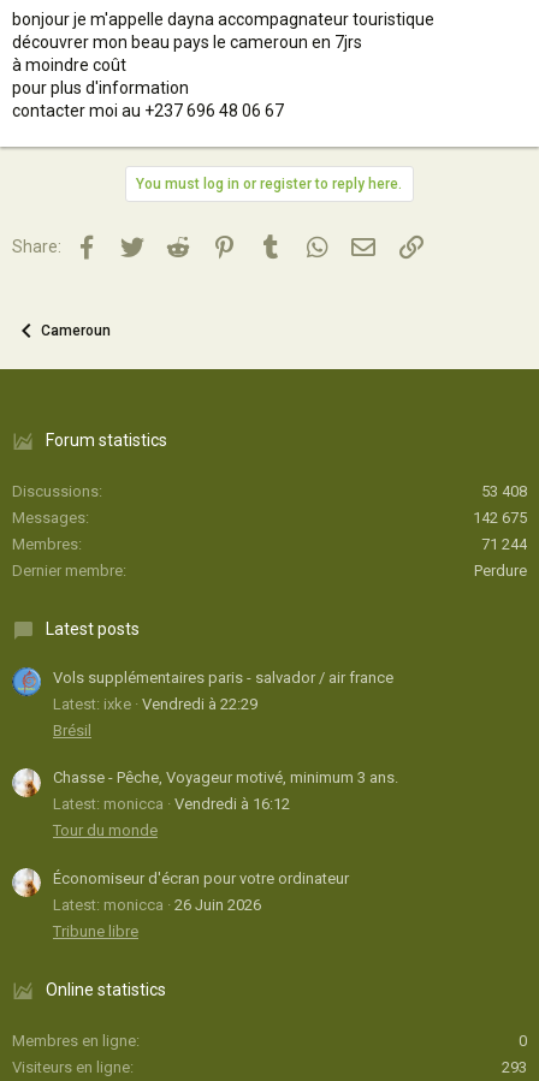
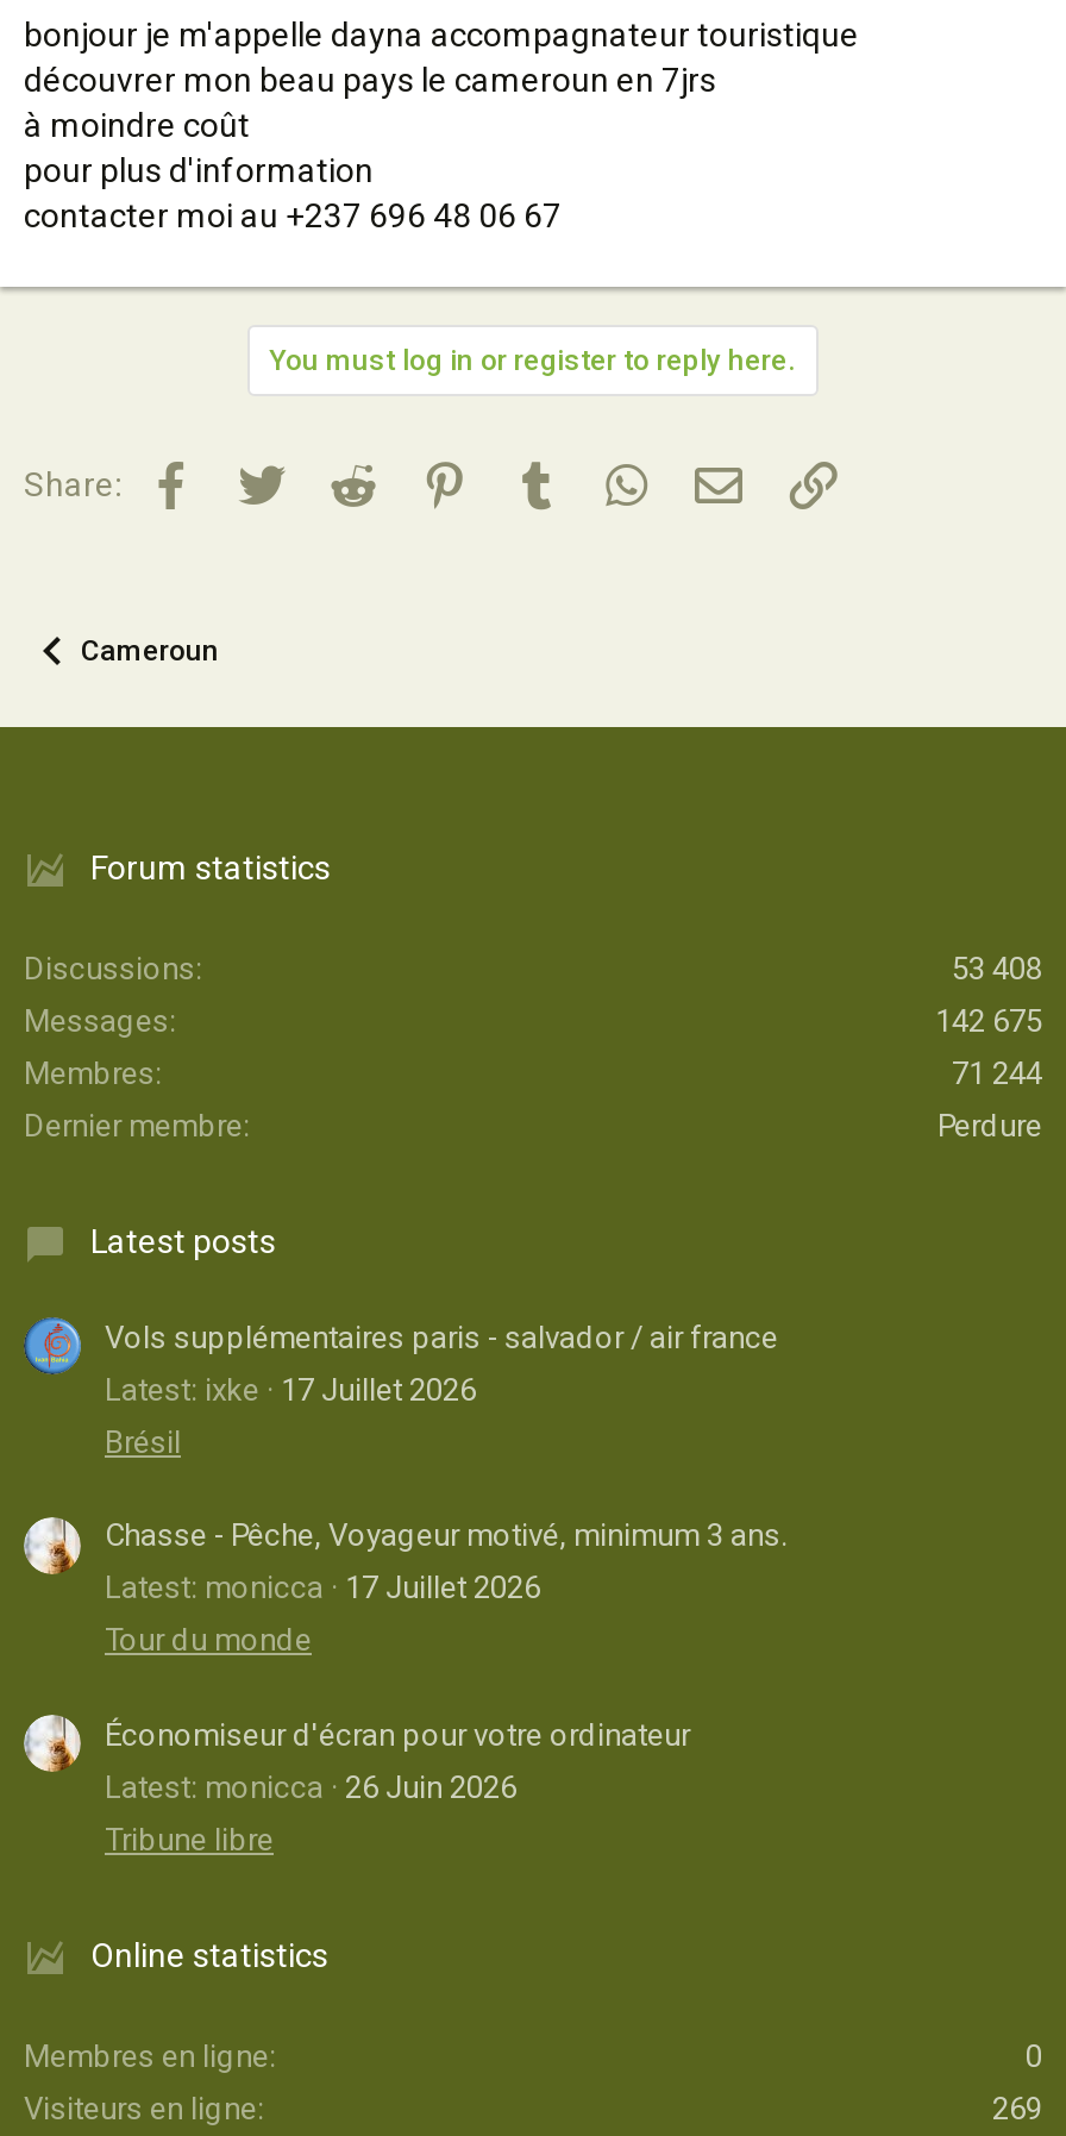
- Latest: ixke Vendredi à 22:29
+ Latest: ixke 17 Juillet 2026

- Latest: monicca Vendredi à 16:12
+ Latest: monicca 17 Juillet 2026

- 293
+ 269
